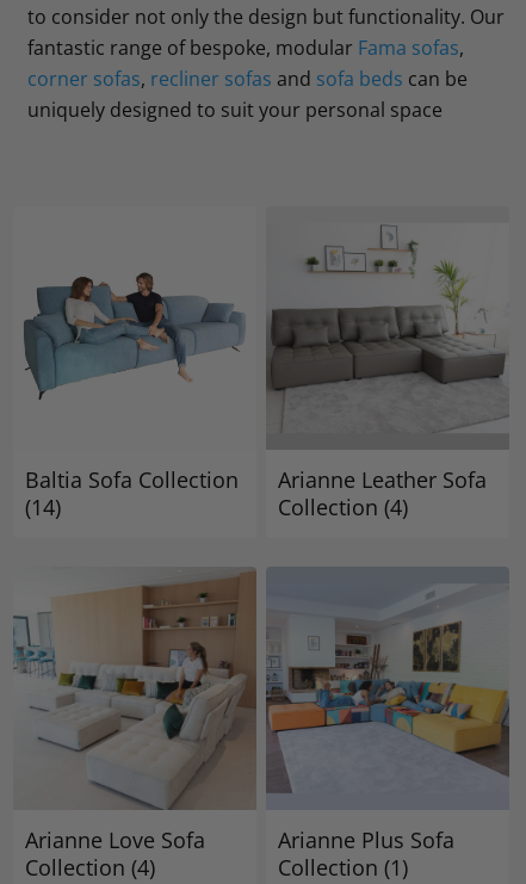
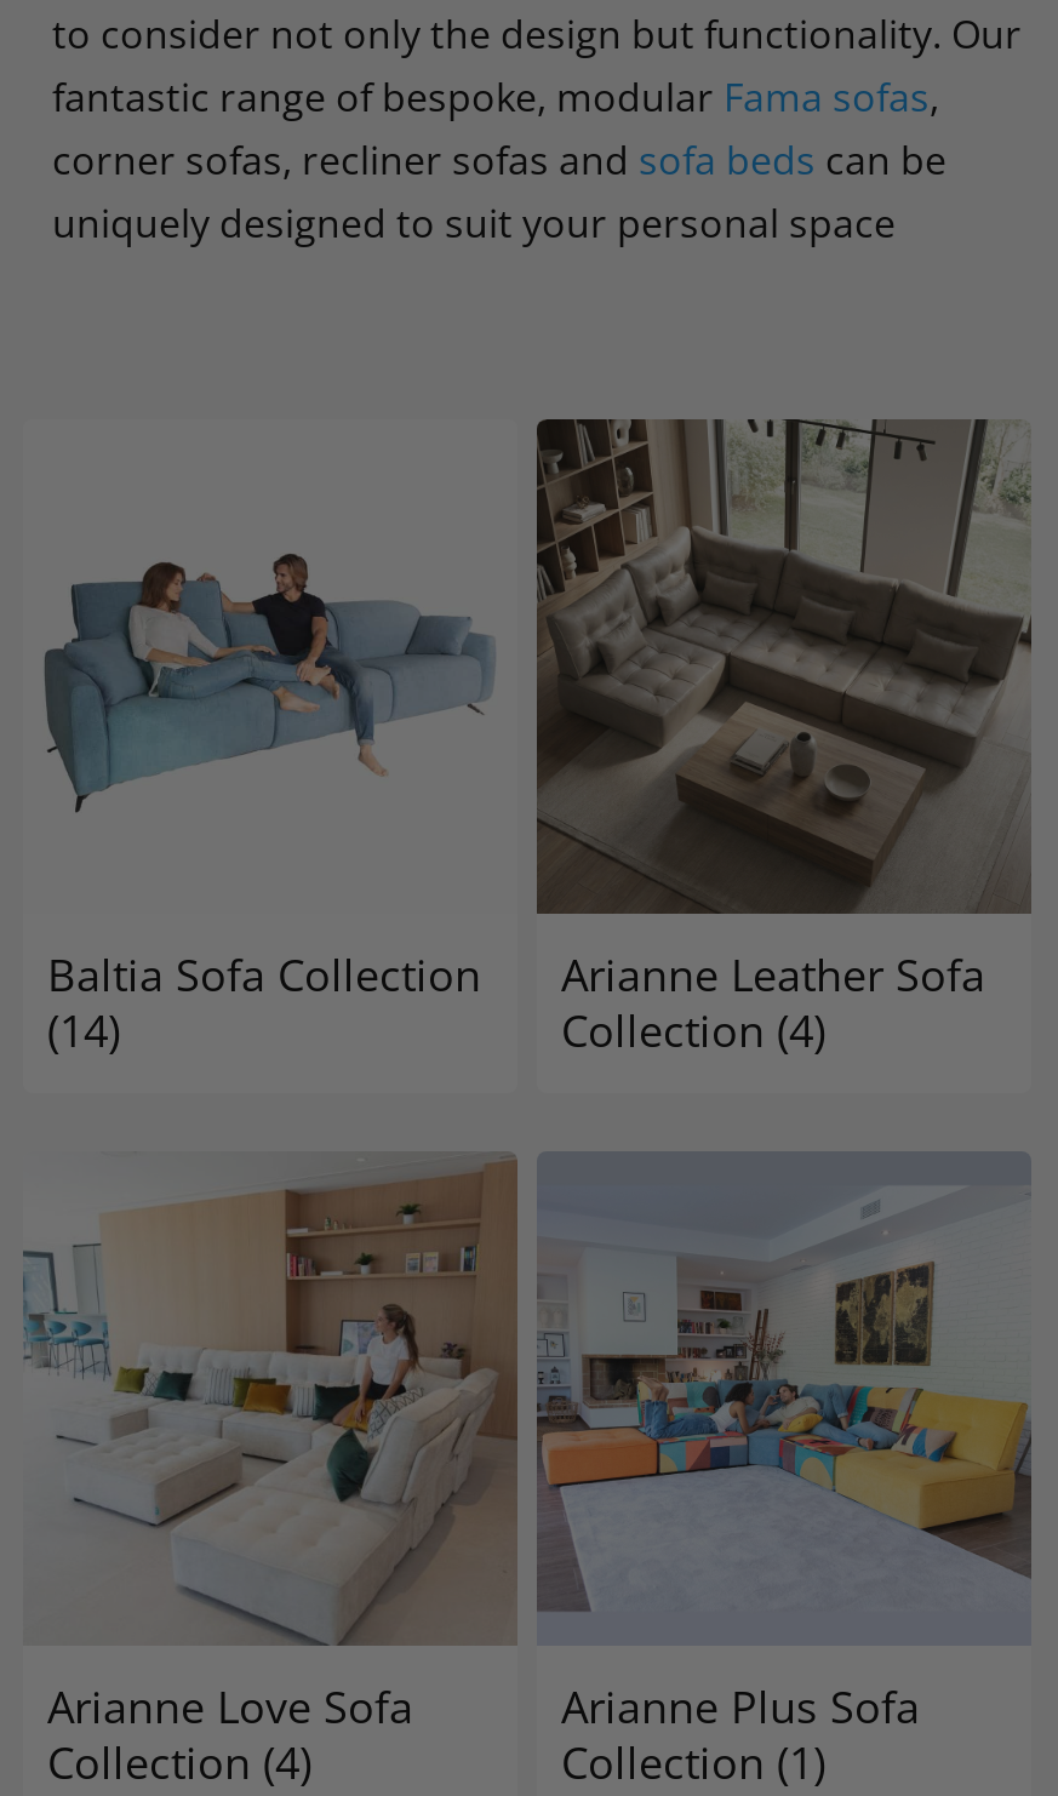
- [image]
+ [image]
